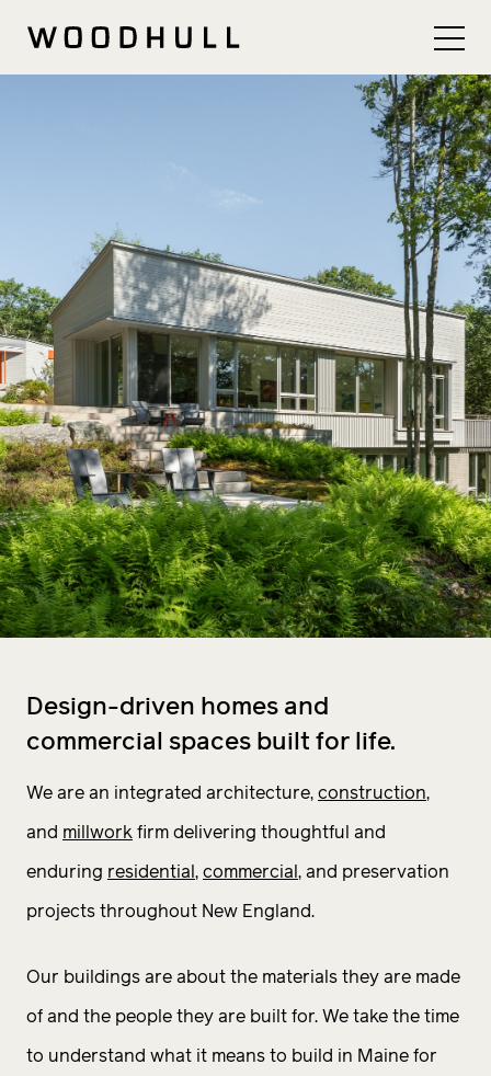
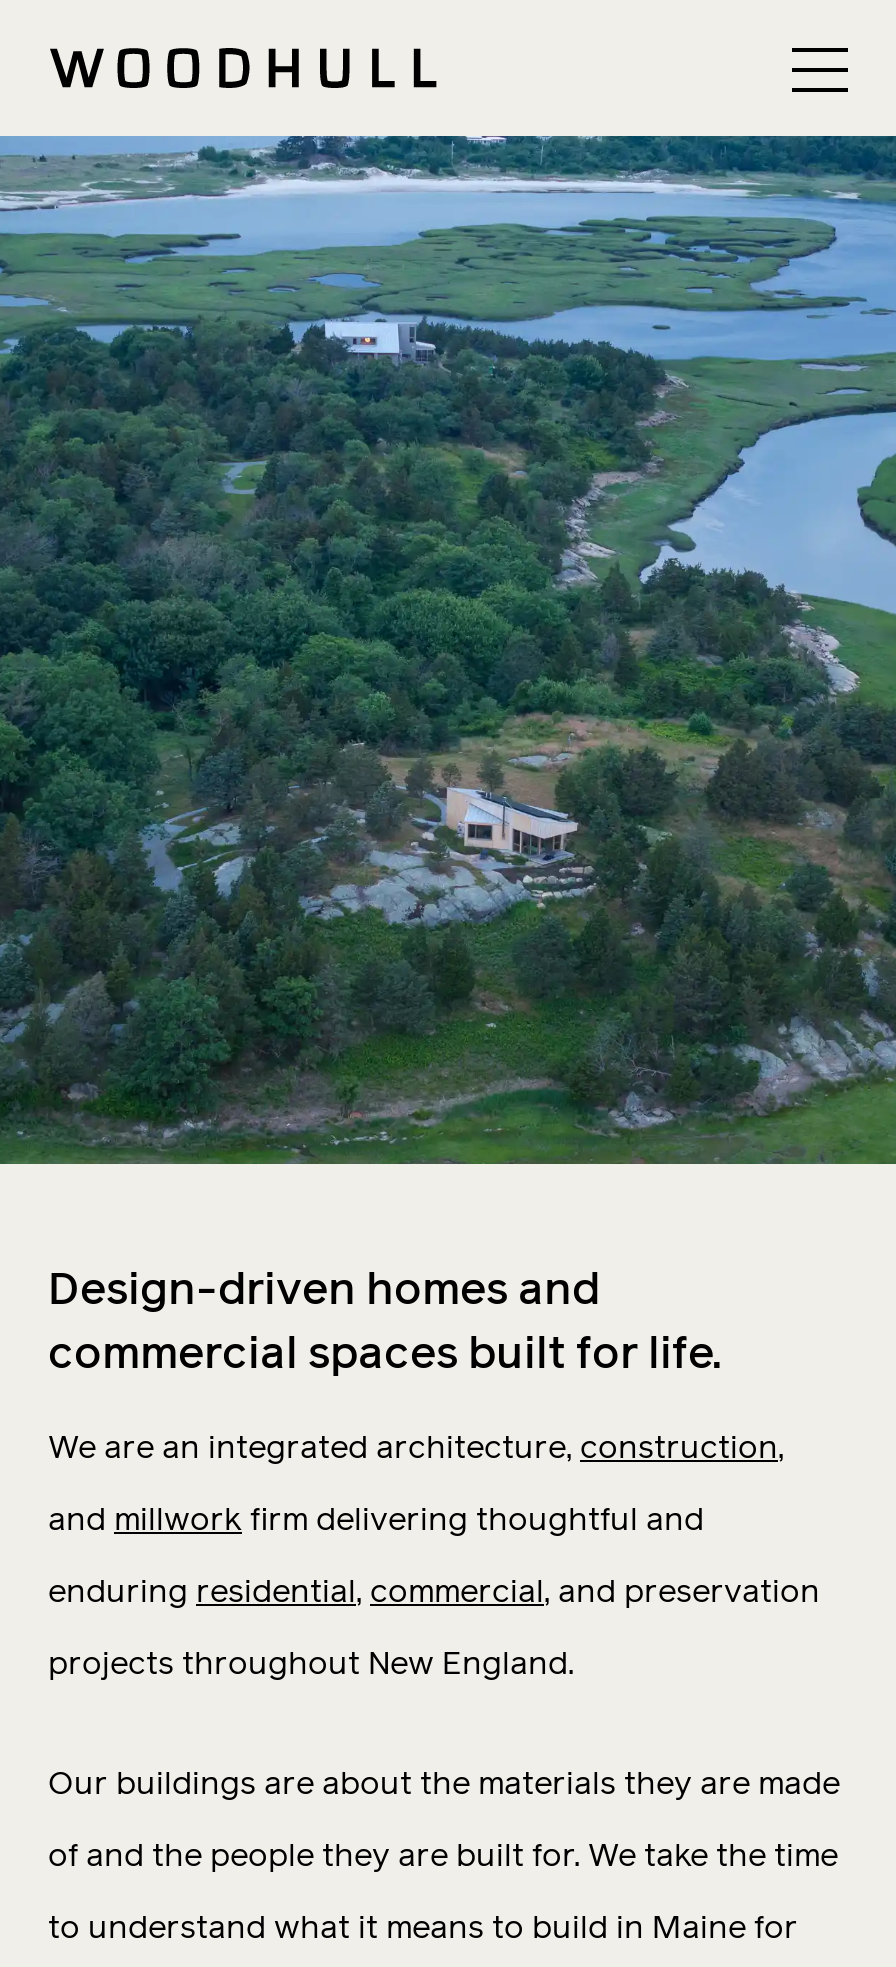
- [image]
+ [image]
